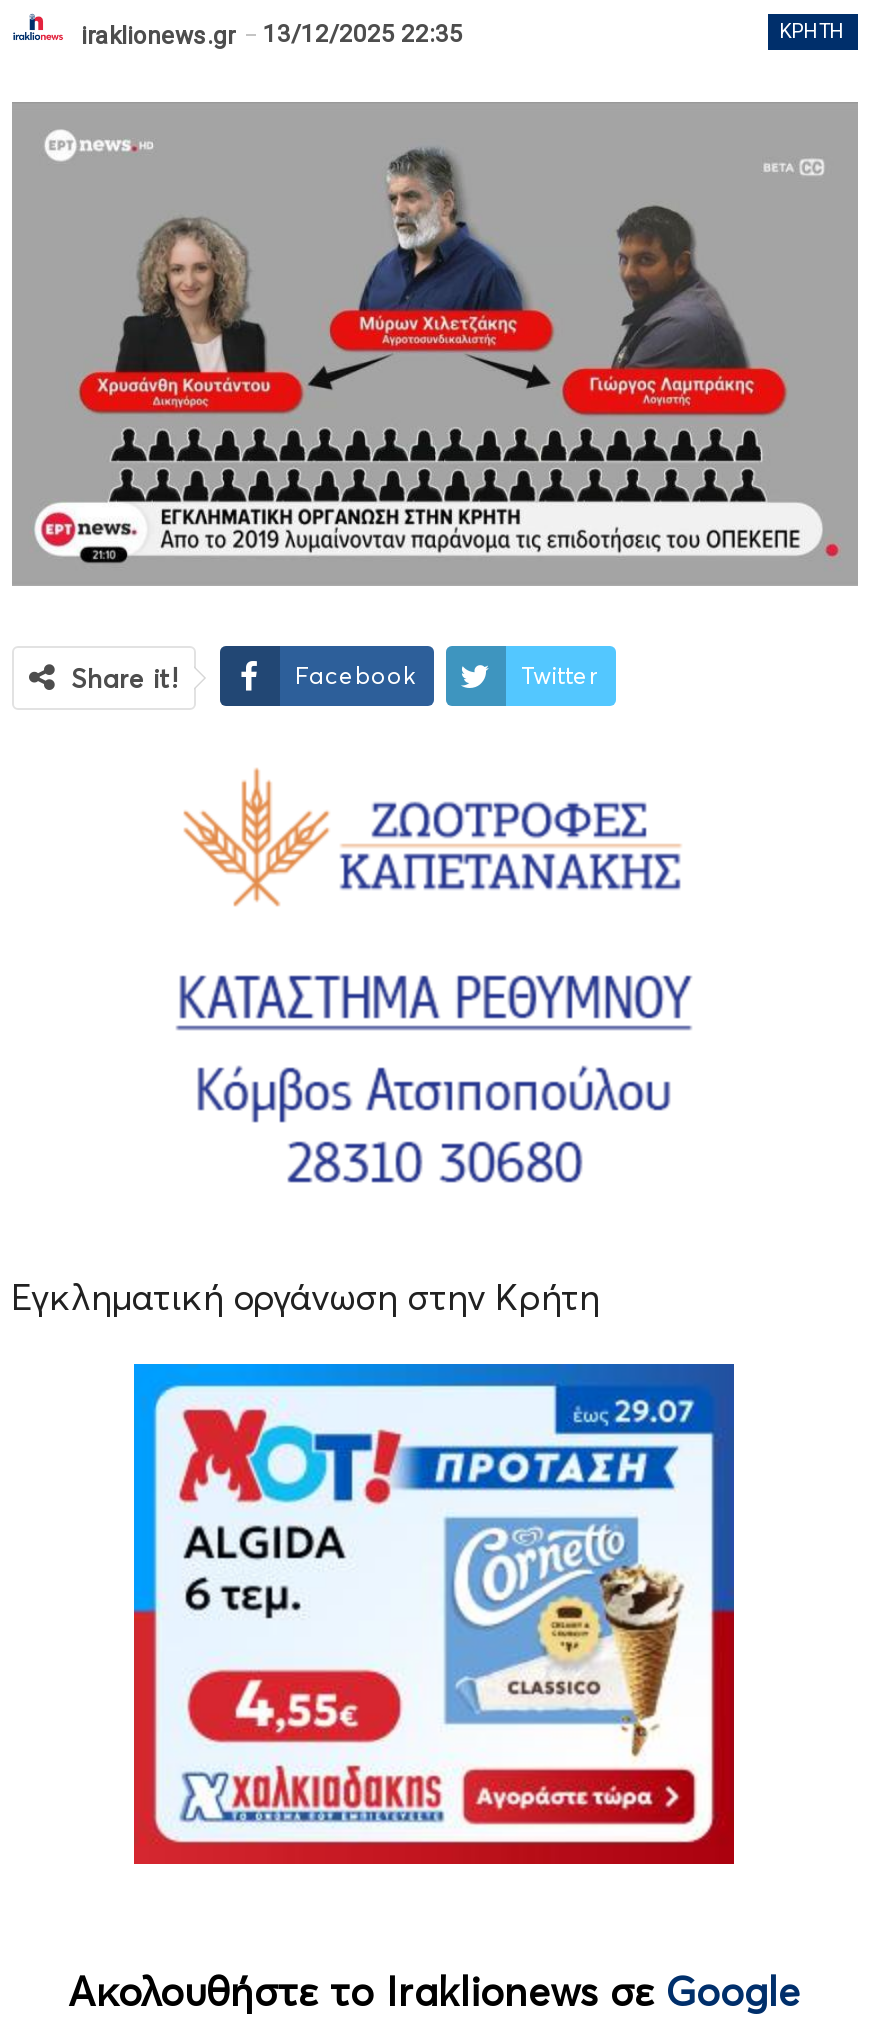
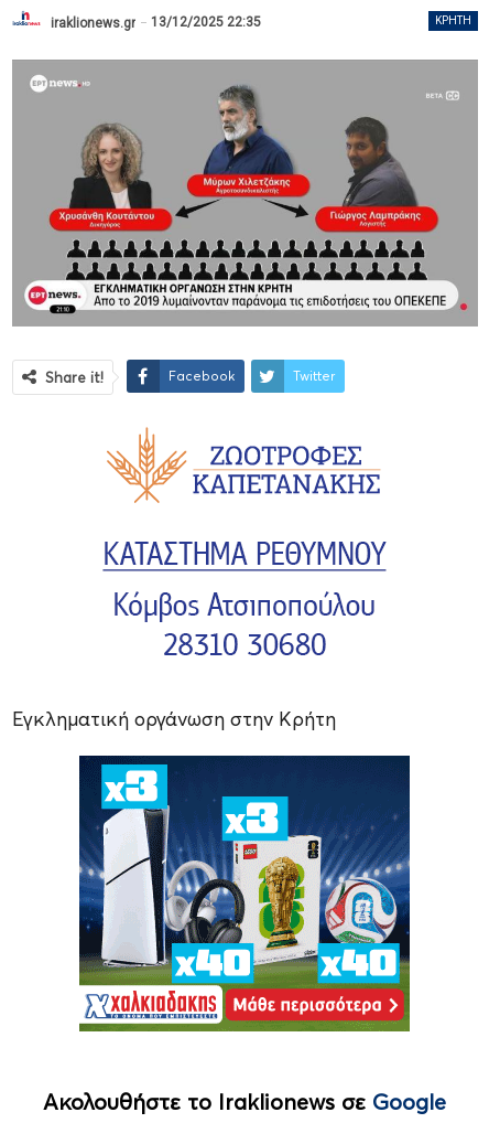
- [image]
+ [image]
